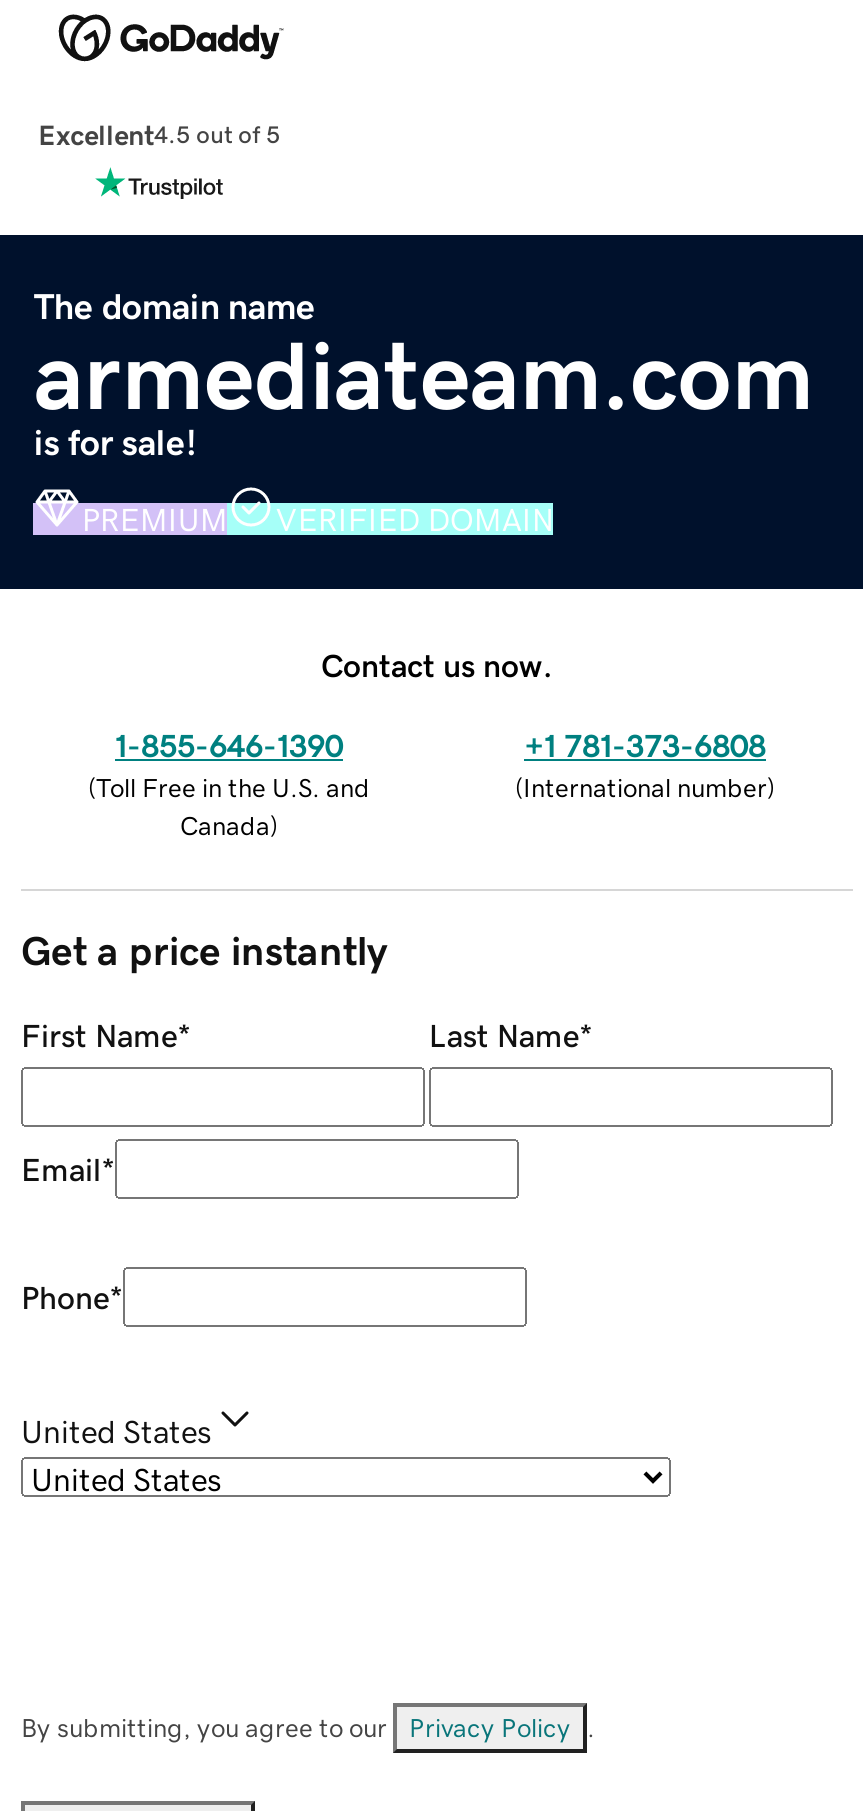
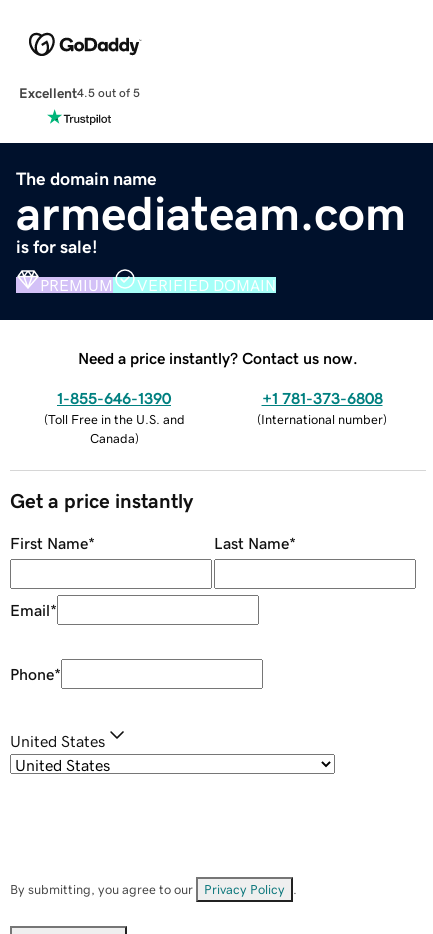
- Contact us now.
+ Need a price instantly? Contact us now.
